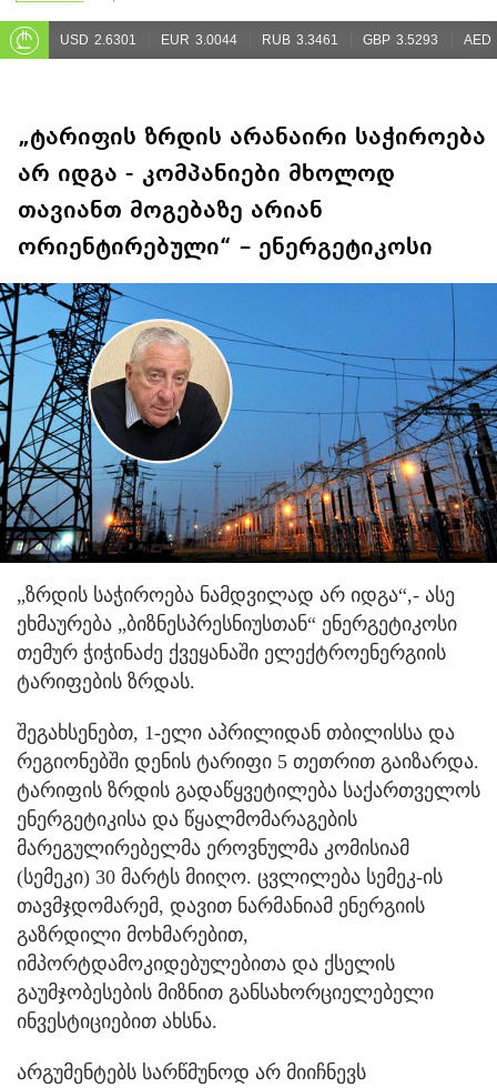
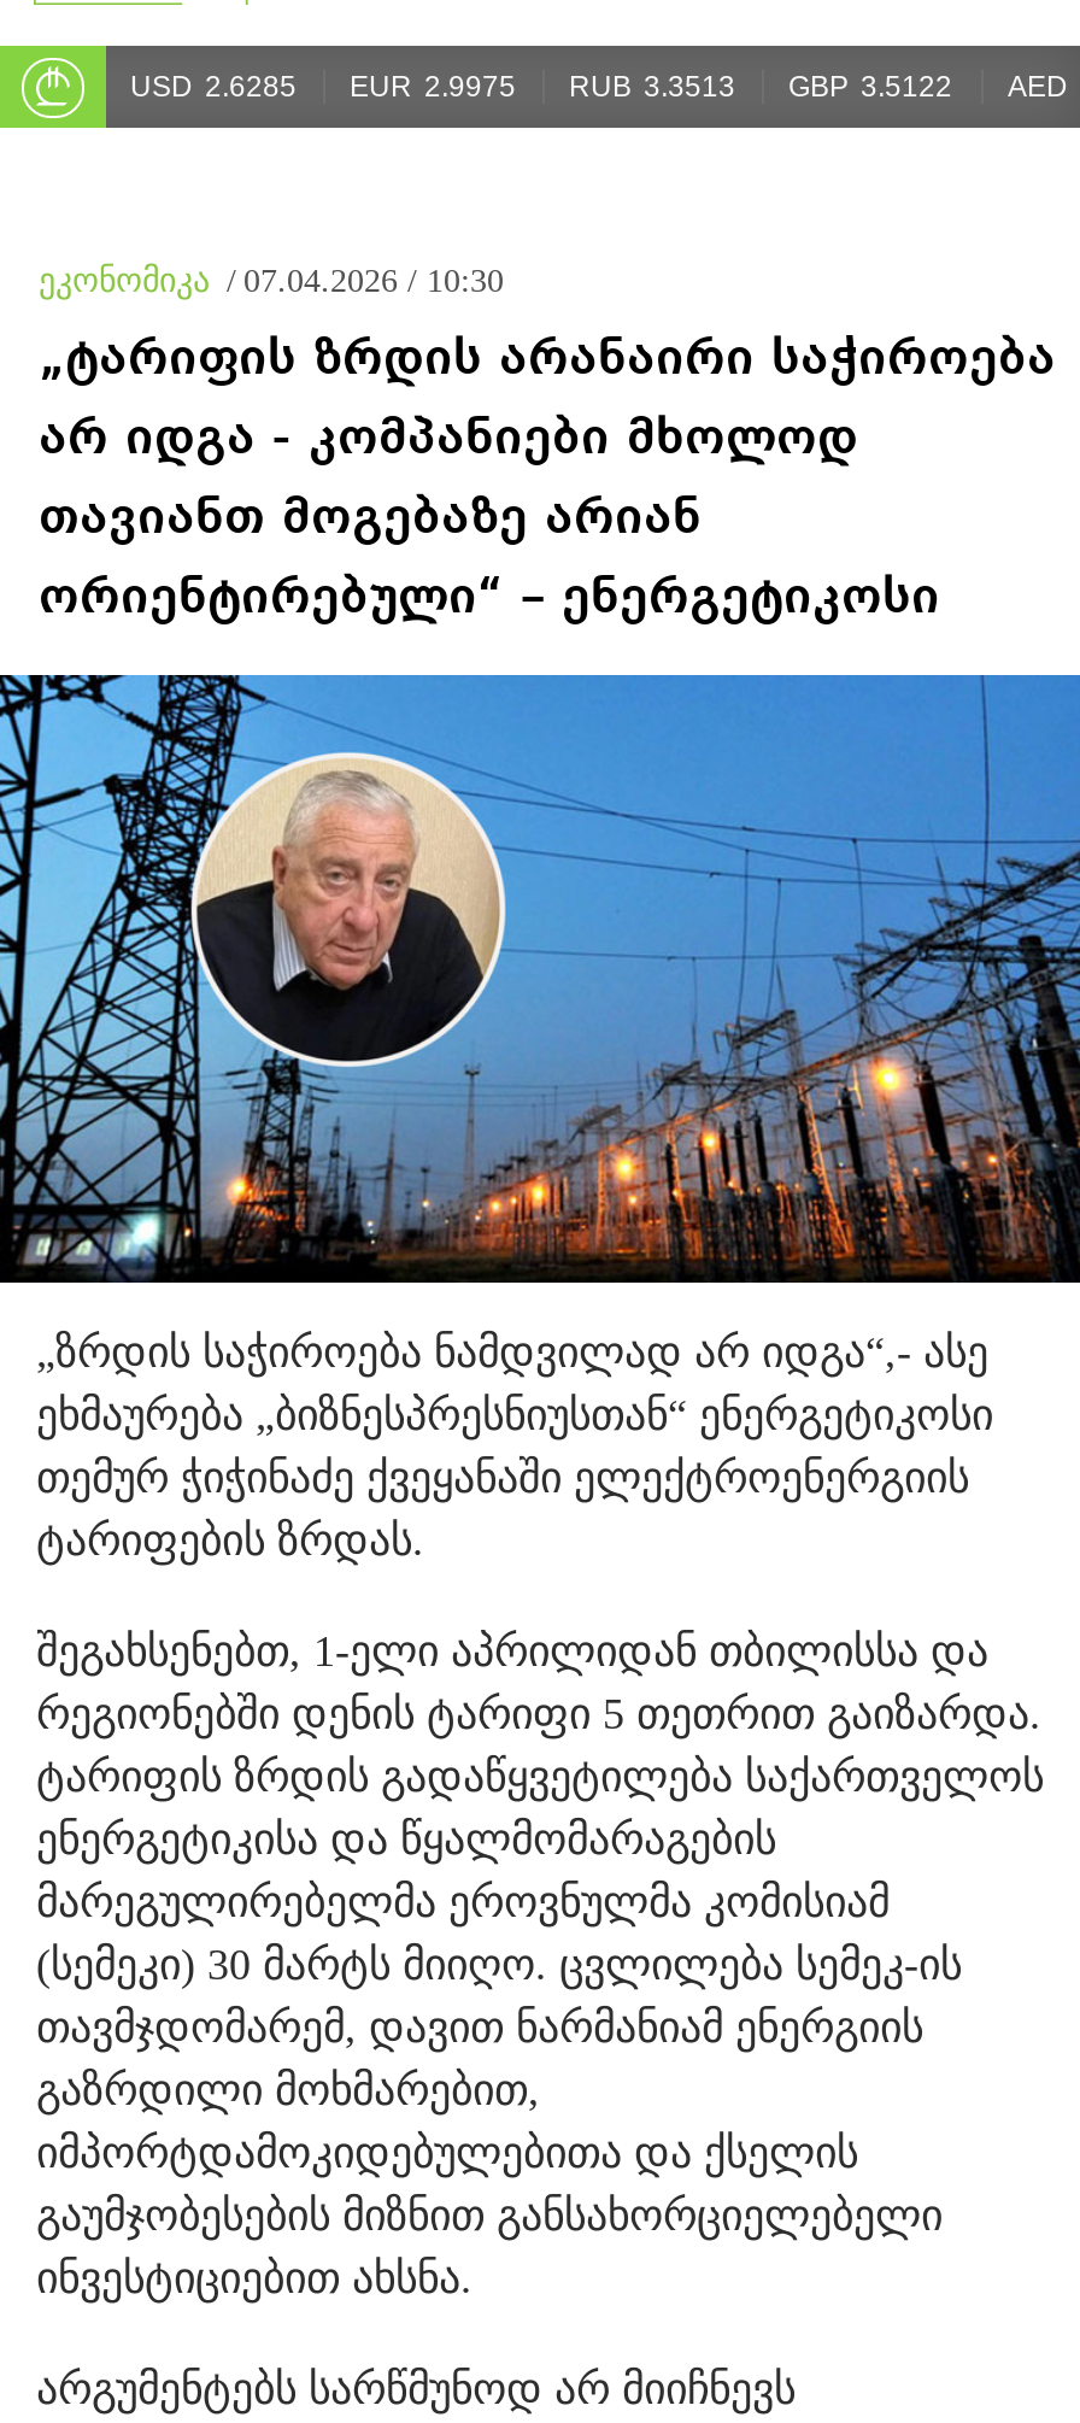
- USD 2.6301
+ USD 2.6285

- EUR 3.0044
+ EUR 2.9975

- RUB 3.3461
+ RUB 3.3513

- GBP 3.5293
+ GBP 3.5122

+ ეკონომიკა / 07.04.2026 / 10:30
